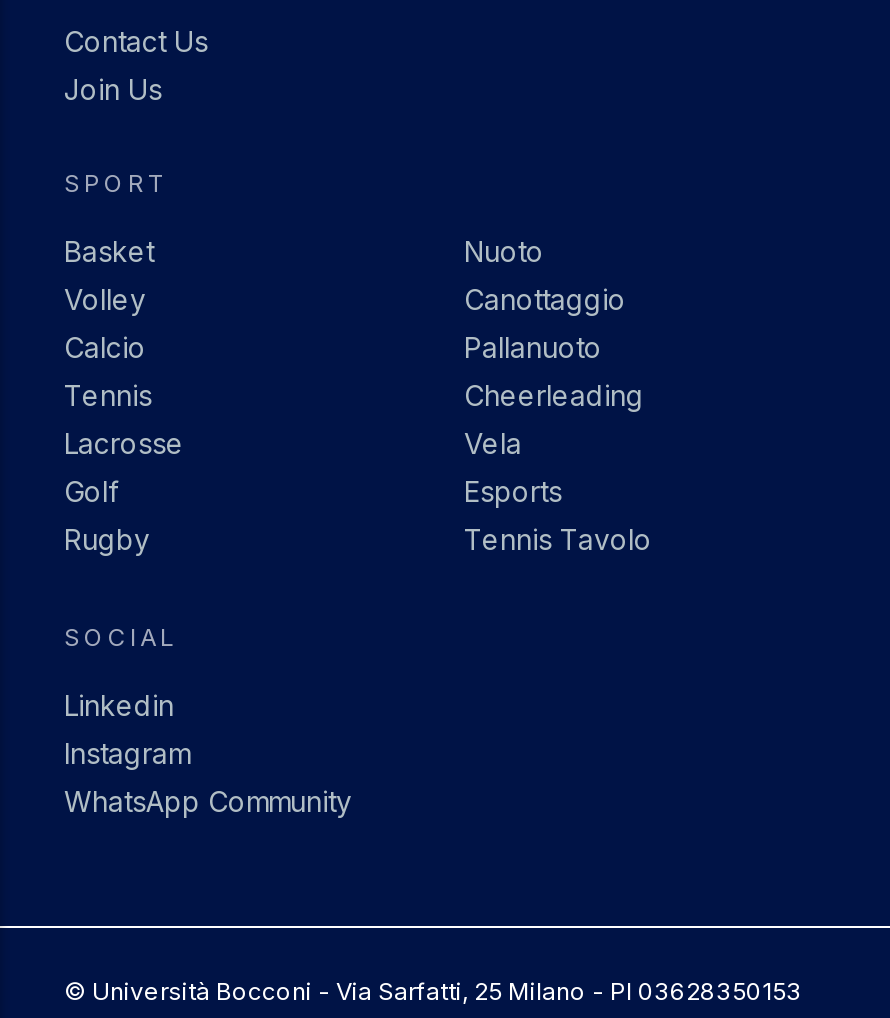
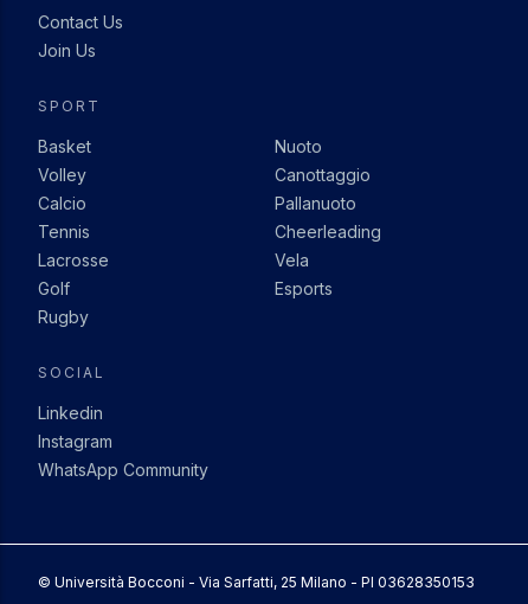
- Tennis Tavolo
